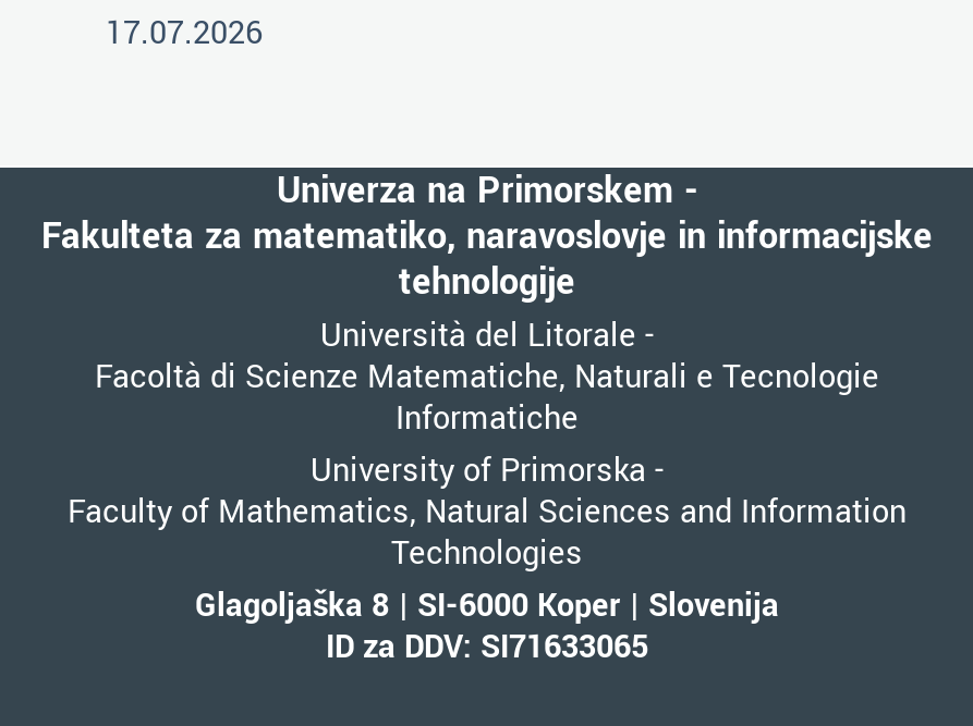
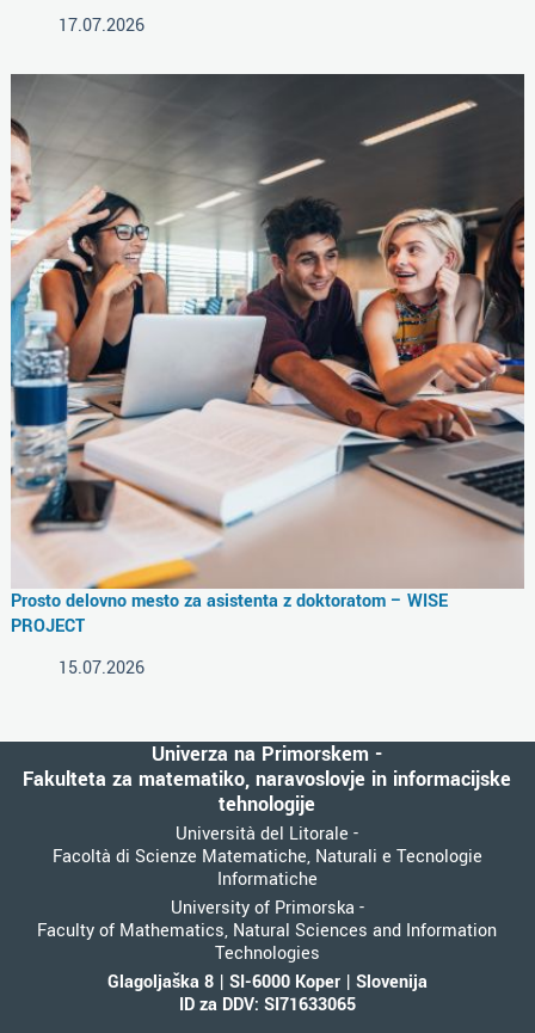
+ [image]
+ Prosto delovno mesto za asistenta z doktoratom – WISE
+ PROJECT
+ 15.07.2026
